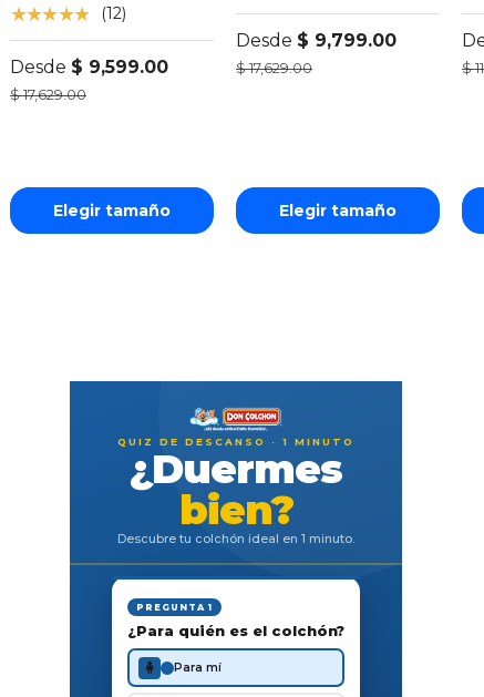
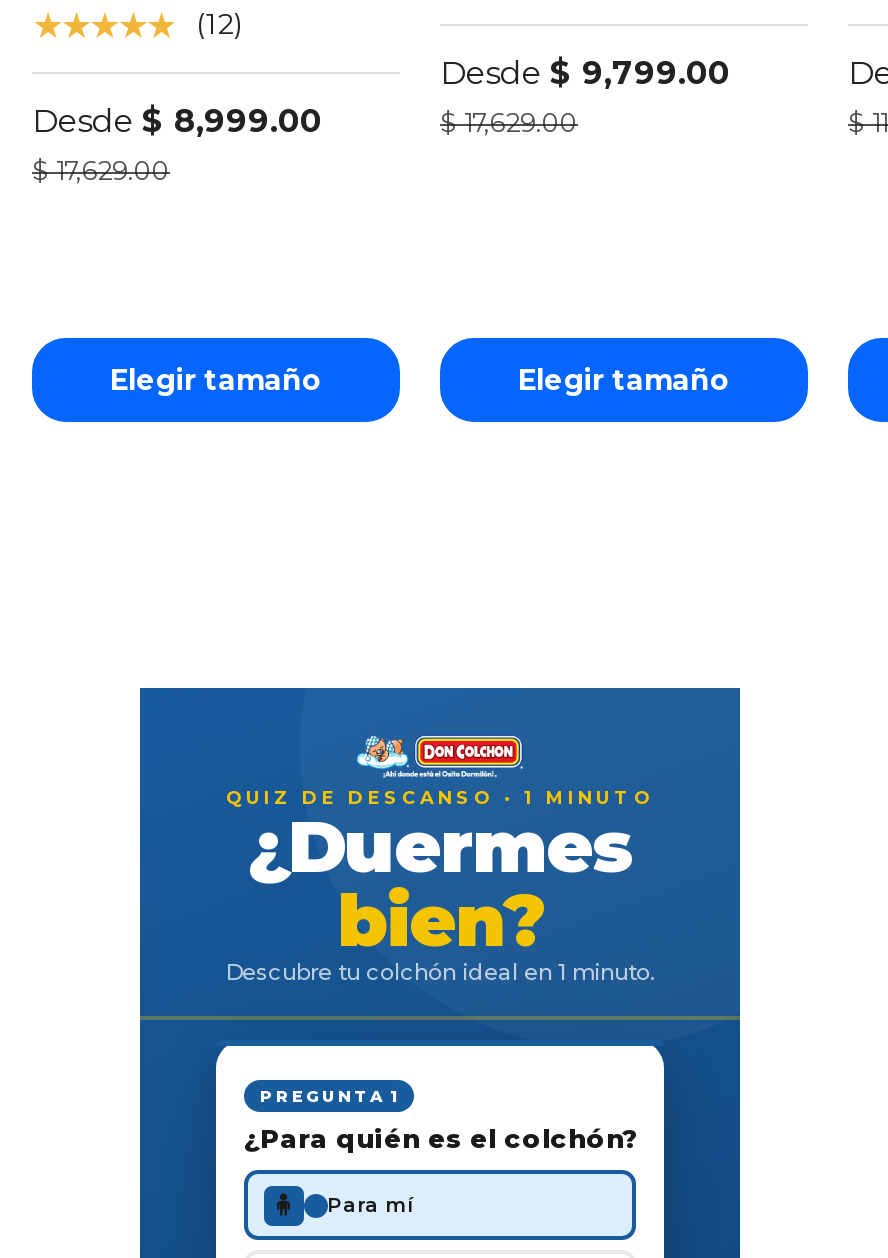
- Desde $ 9,599.00
+ Desde $ 8,999.00
